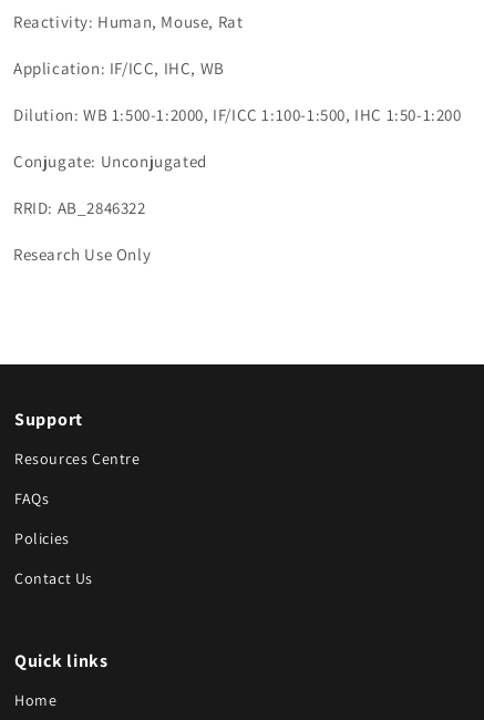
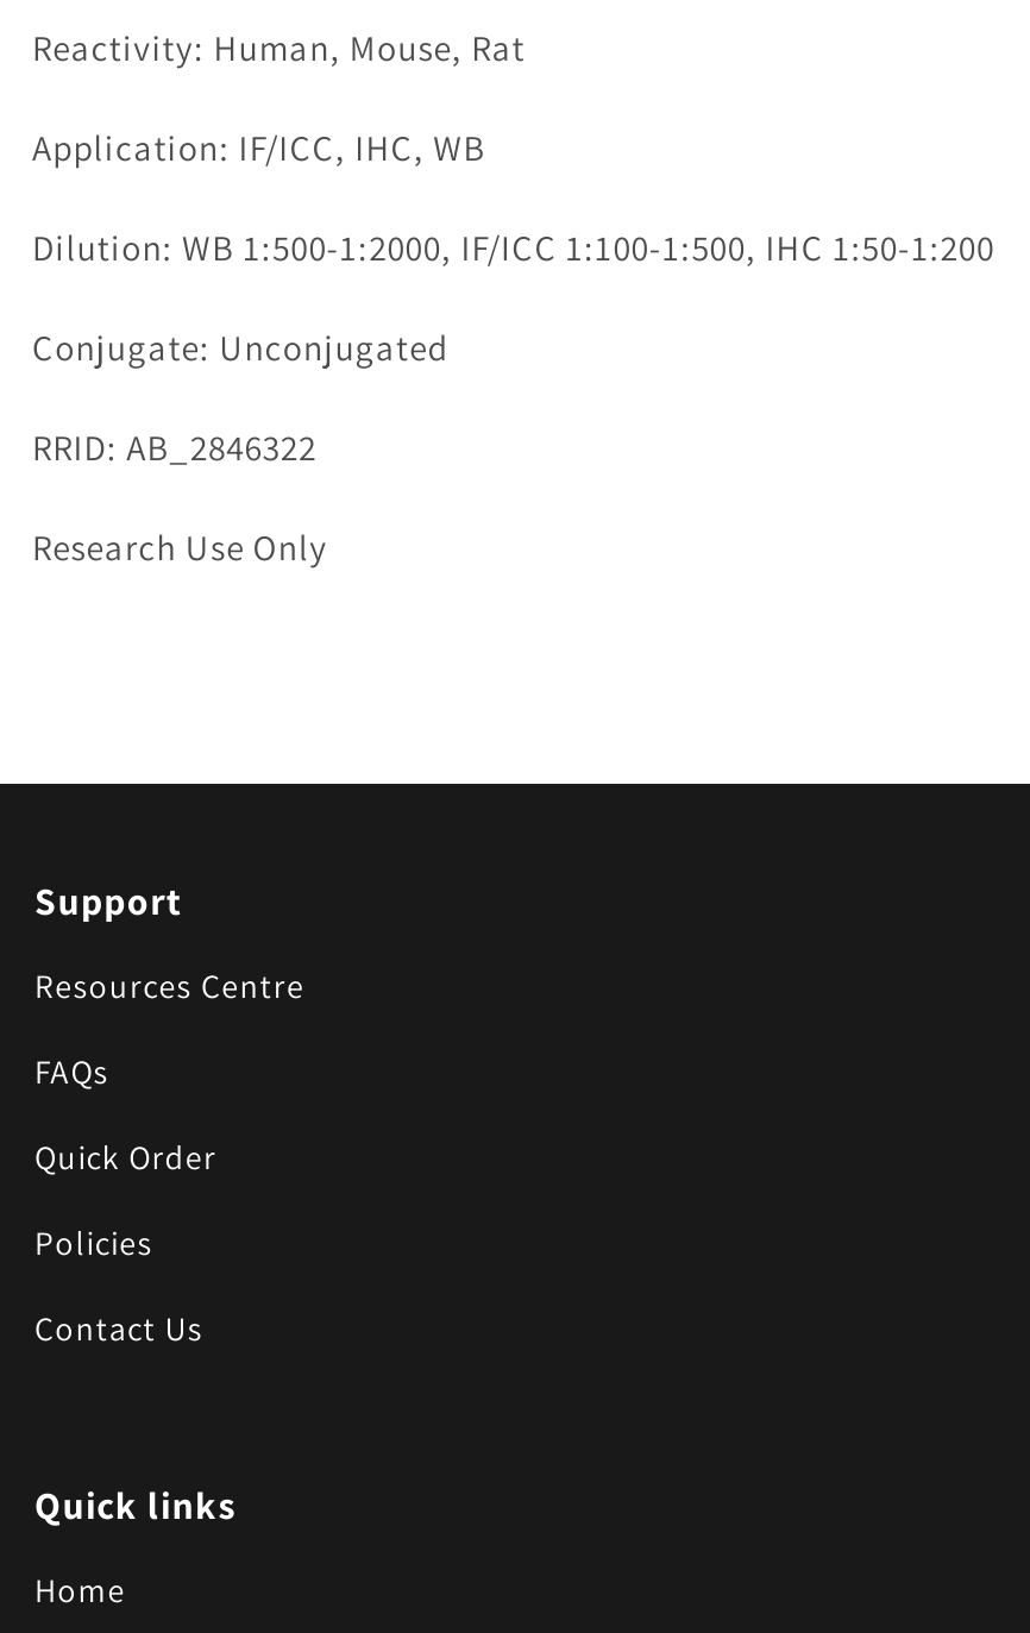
+ Quick Order
